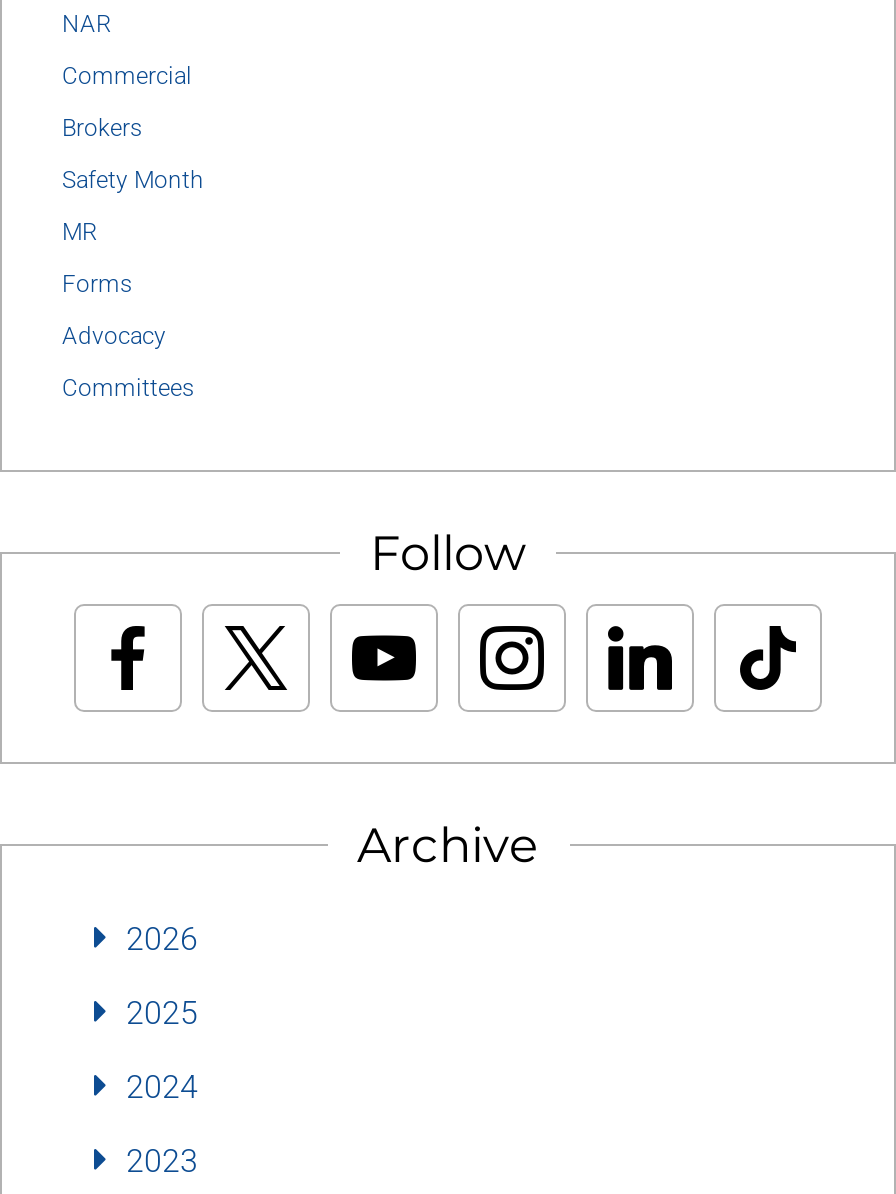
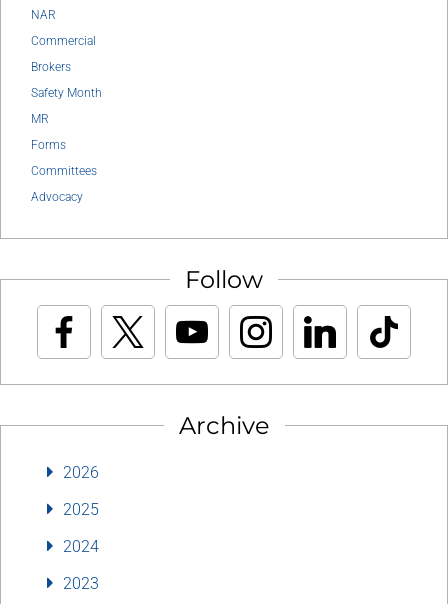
moved down: Advocacy

moved up: Committees
